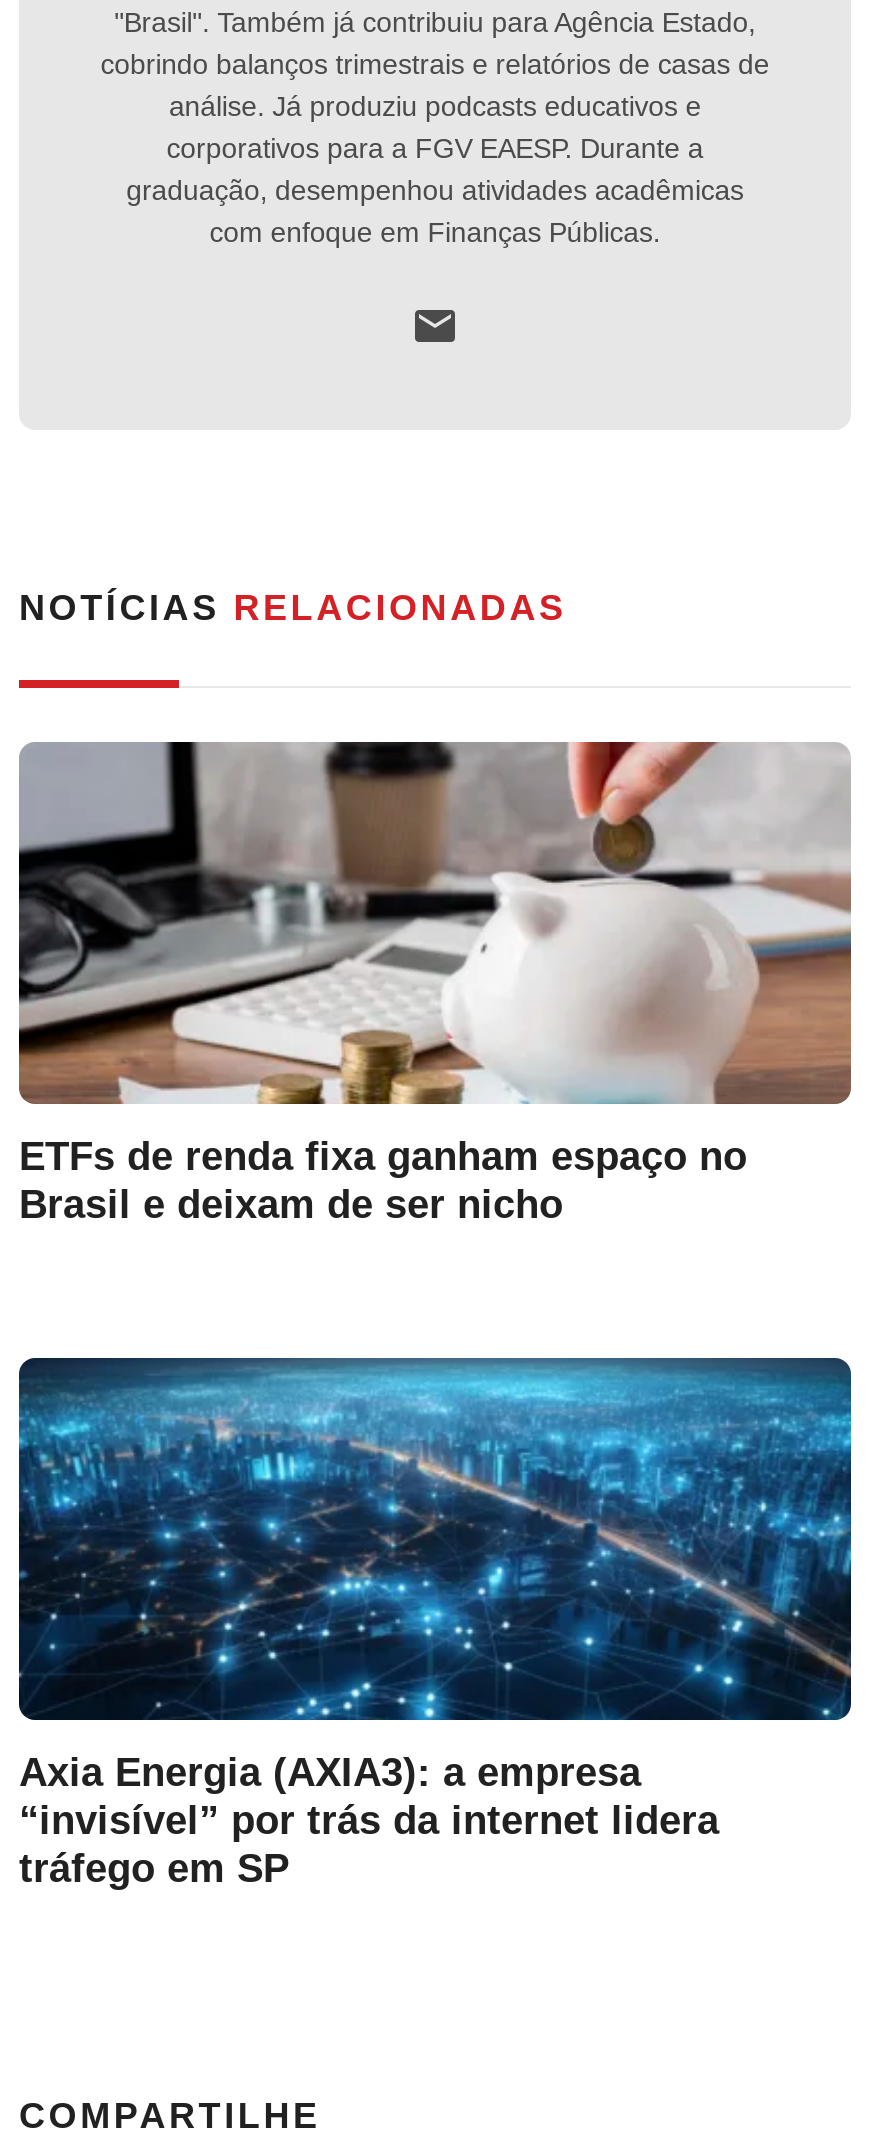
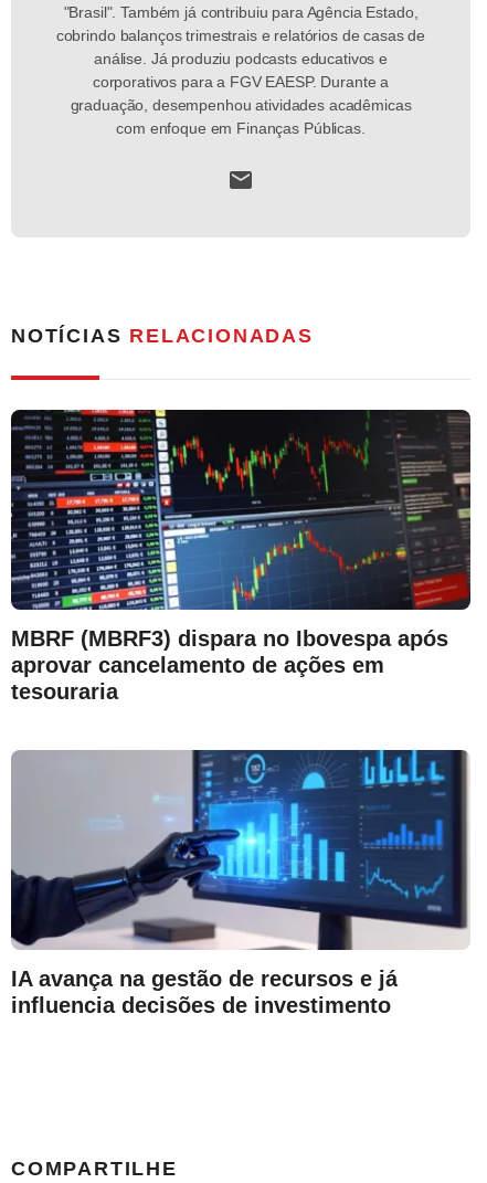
- [image]
- ETFs de renda fixa ganham espaço no
- Brasil e deixam de ser nicho
+ [image]
+ MBRF (MBRF3) dispara no Ibovespa após
+ aprovar cancelamento de ações em
+ tesouraria

- [image]
- Axia Energia (AXIA3): a empresa
- “invisível” por trás da internet lidera
- tráfego em SP
+ [image]
+ IA avança na gestão de recursos e já
+ influencia decisões de investimento
